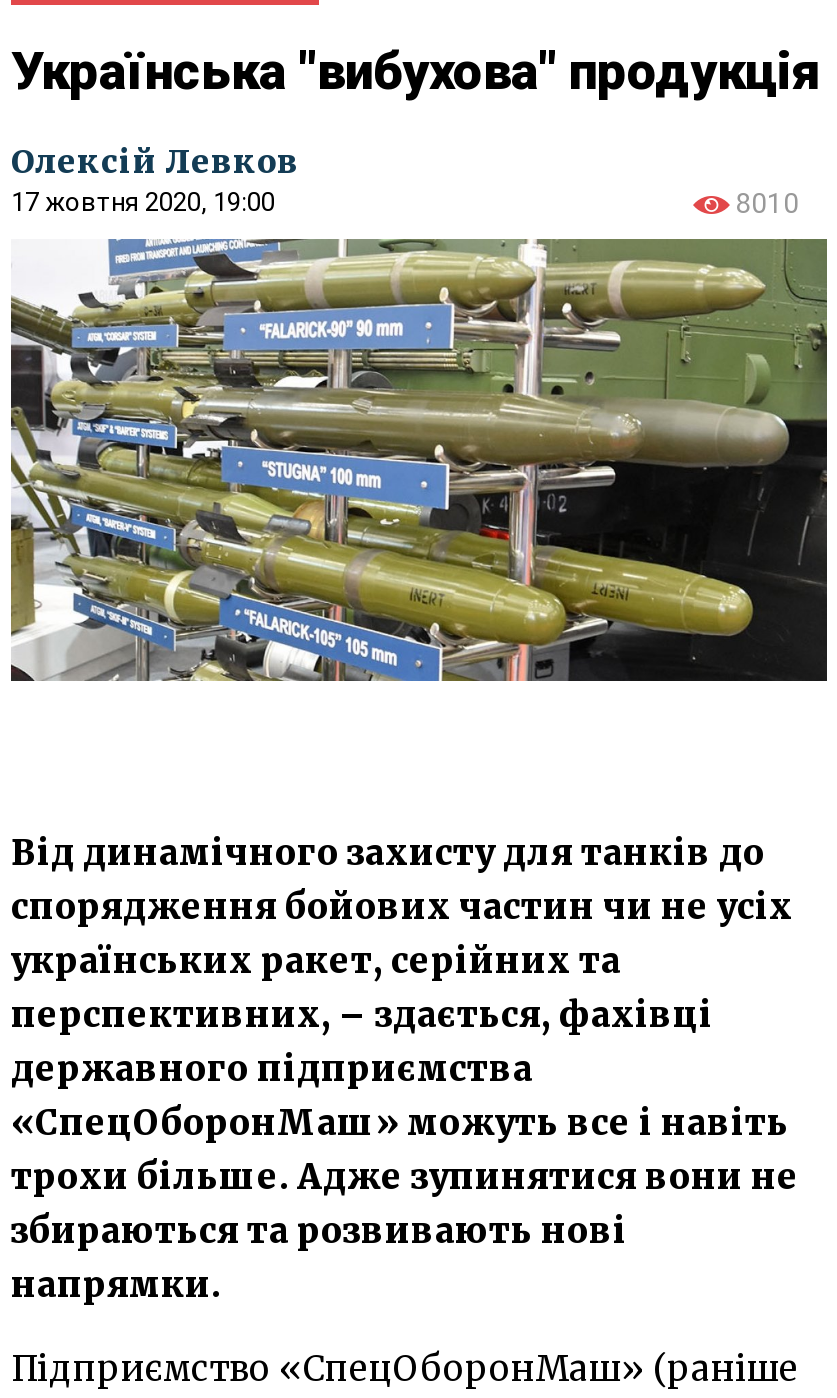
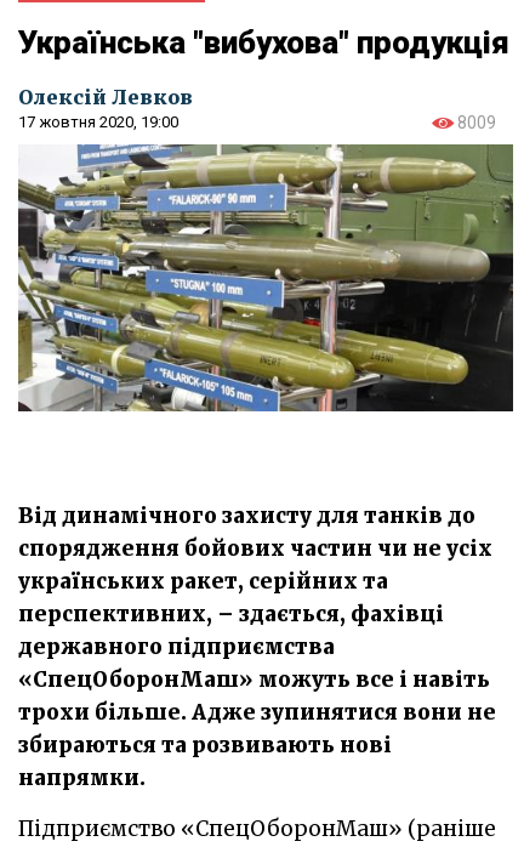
- 8010
+ 8009
